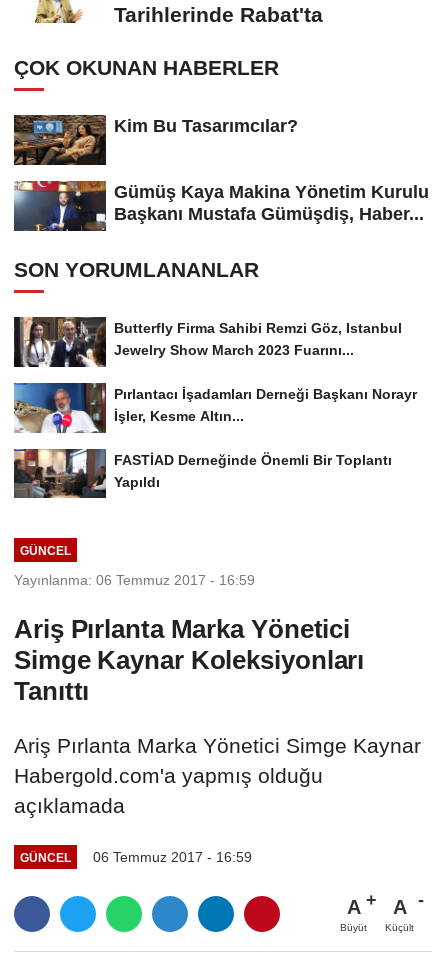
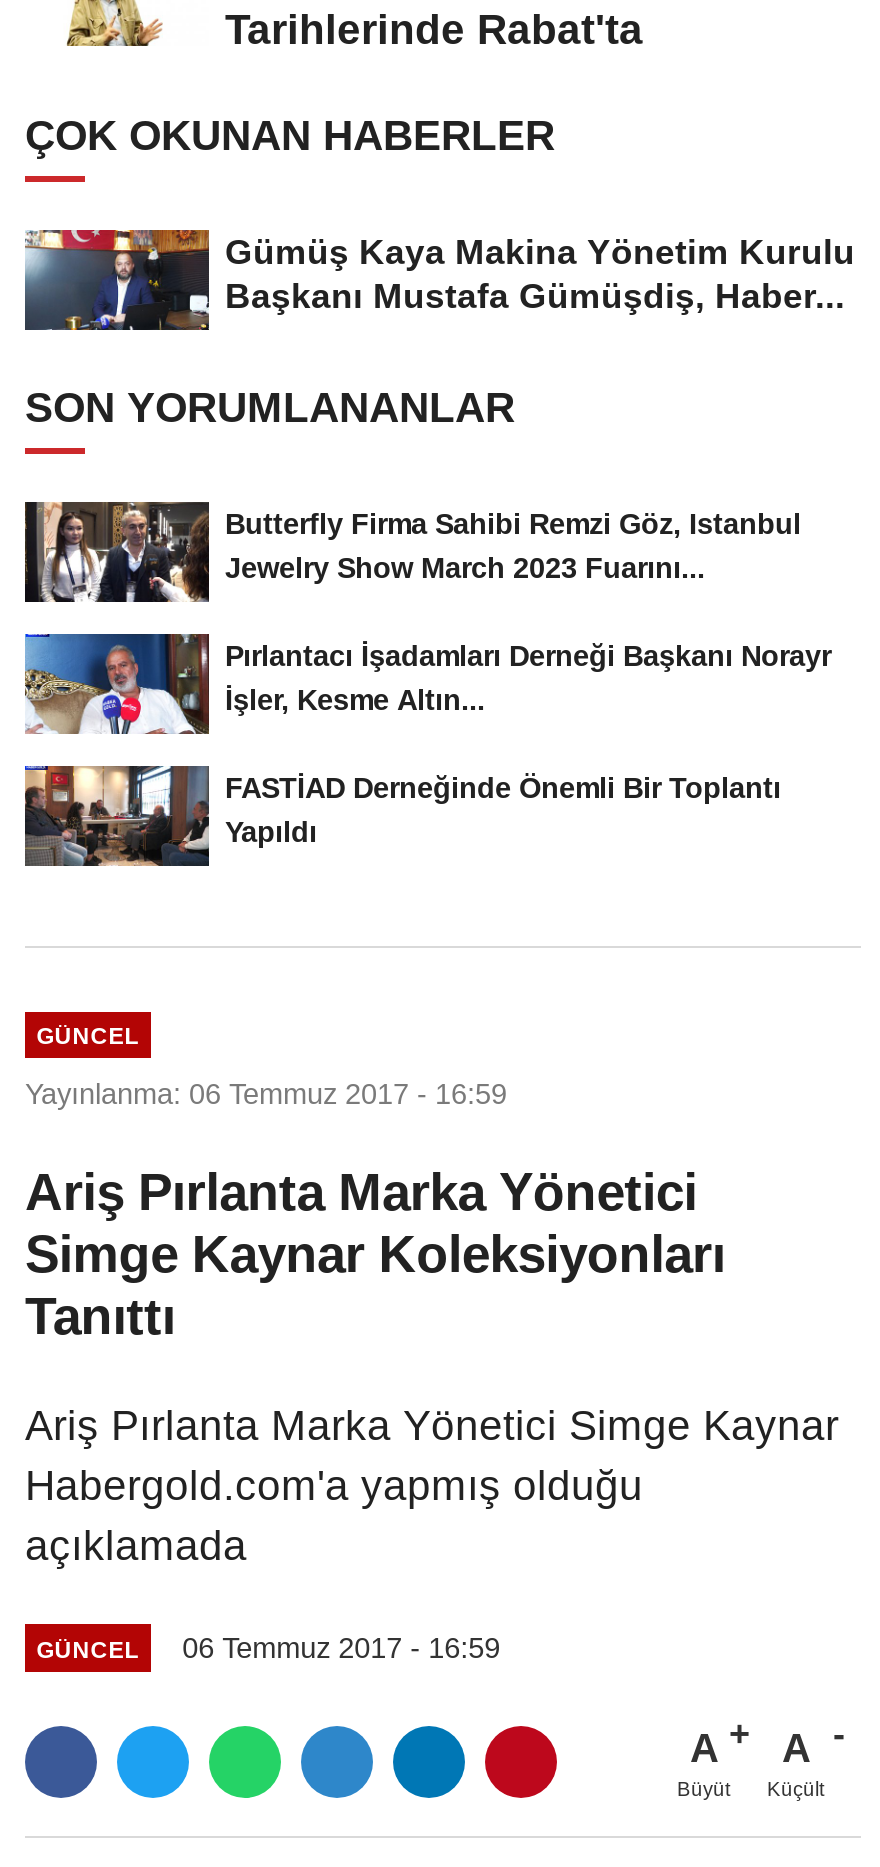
- [image]
- Kim Bu Tasarımcılar?

moved up: [image] | Gümüş Kaya Makina Yönetim Kurulu | Başkanı Mustafa Gümüşdiş, Haber... | ... | FASTİAD Derneğinde Önemli Bir Toplantı | Yapıldı
